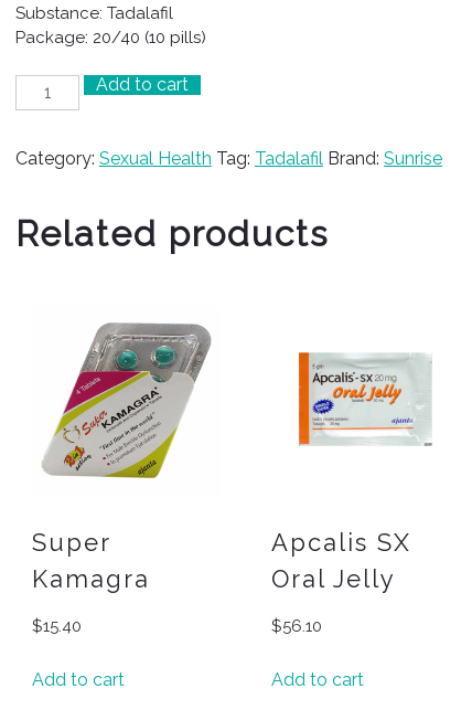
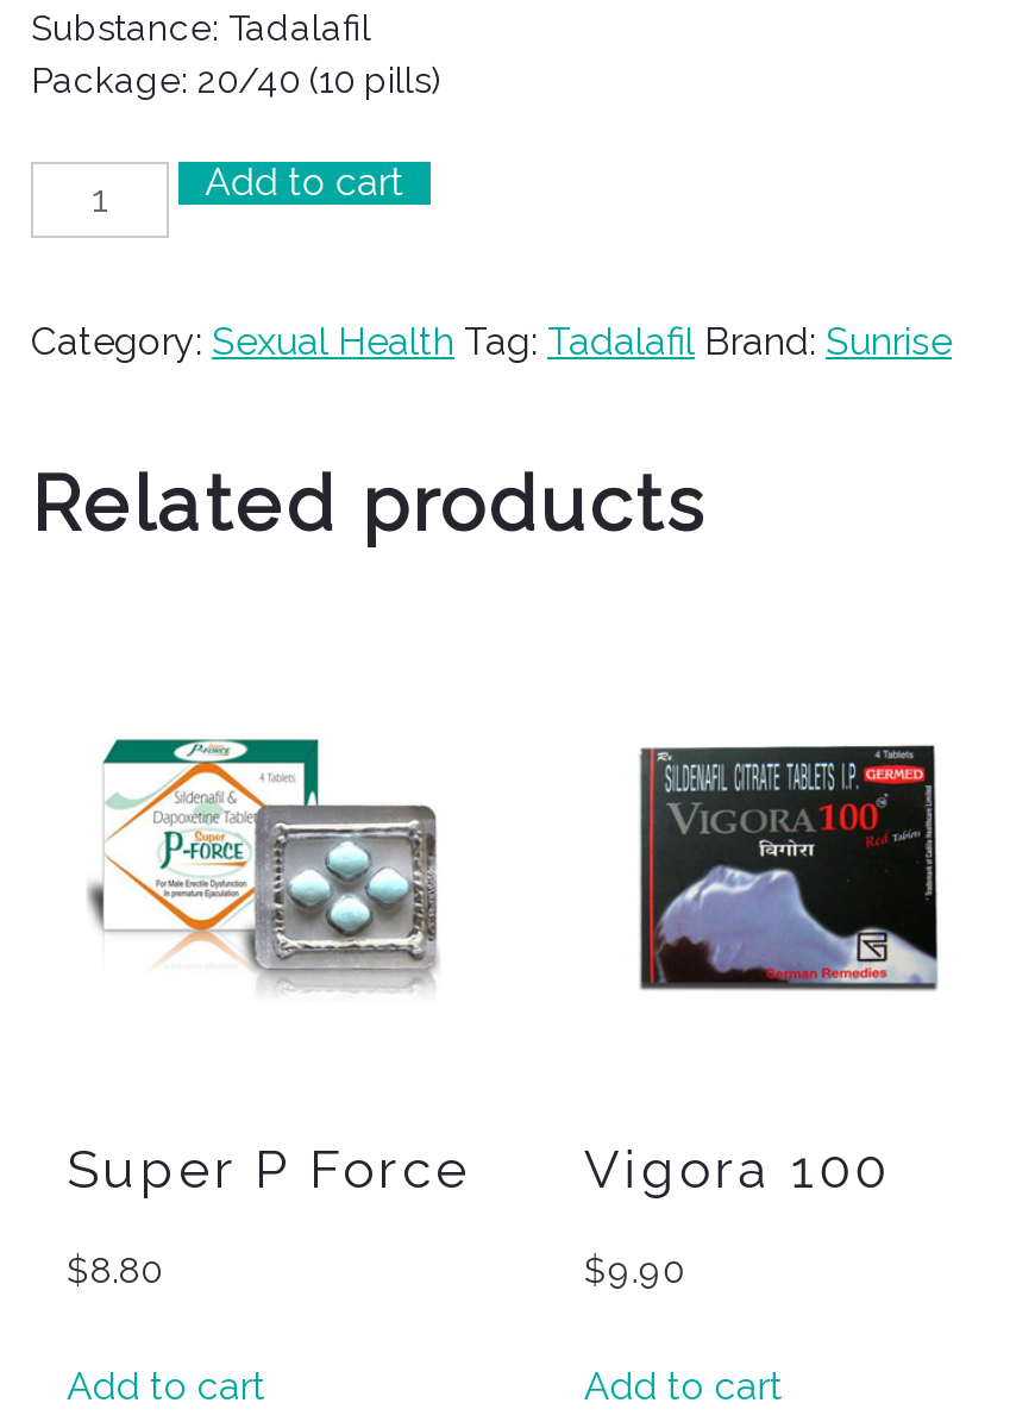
- [image]
+ [image]

- [image]
+ [image]

- Super
- Kamagra
+ Super P Force

- Apcalis SX
- Oral Jelly
+ Vigora 100

- $15.40
+ $8.80

- $56.10
+ $9.90
